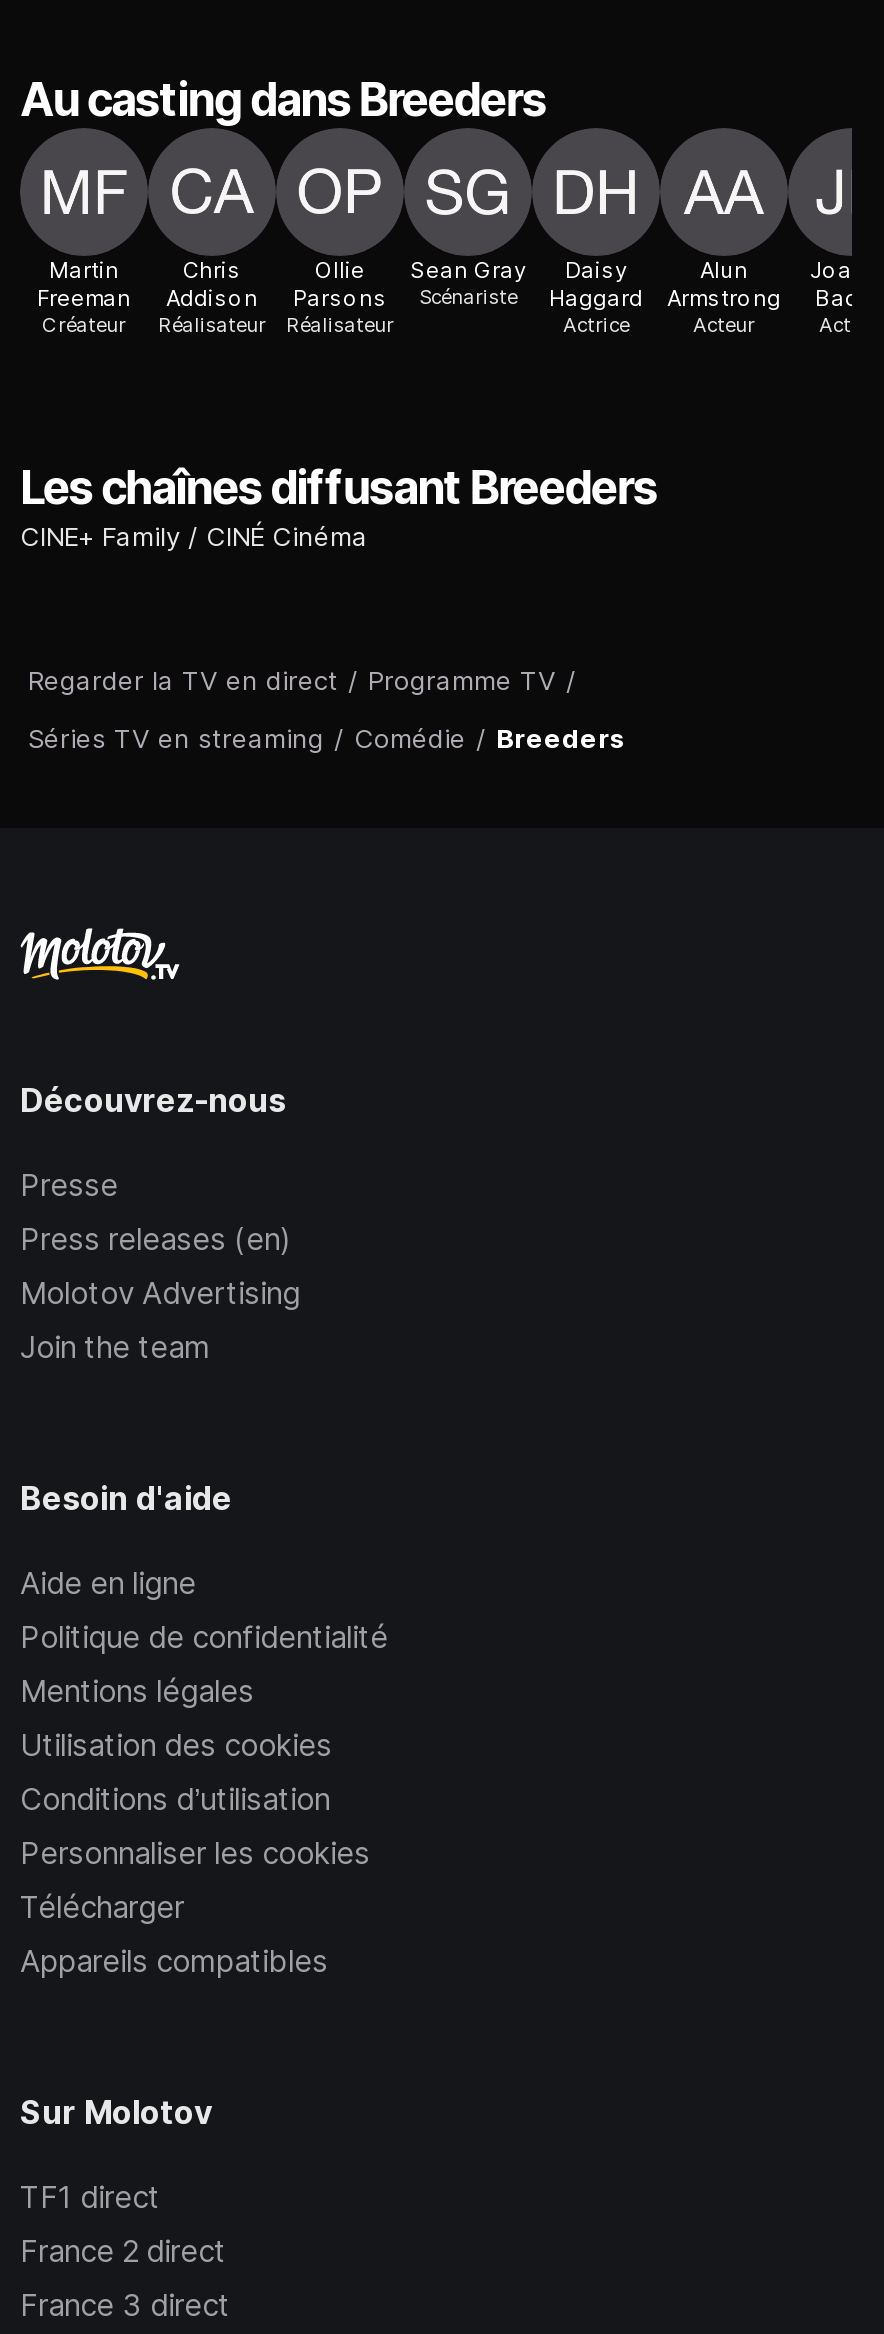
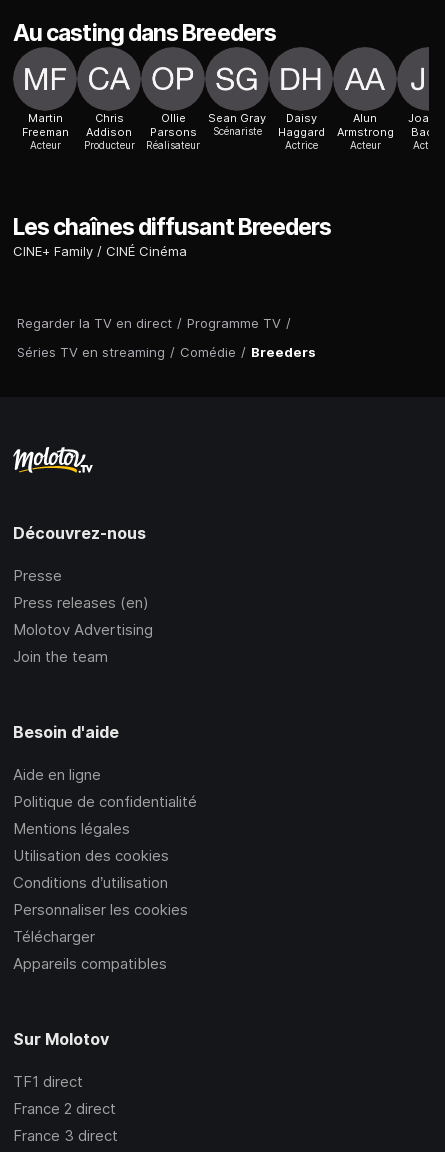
- Créateur
+ Acteur

- Réalisateur
+ Producteur
